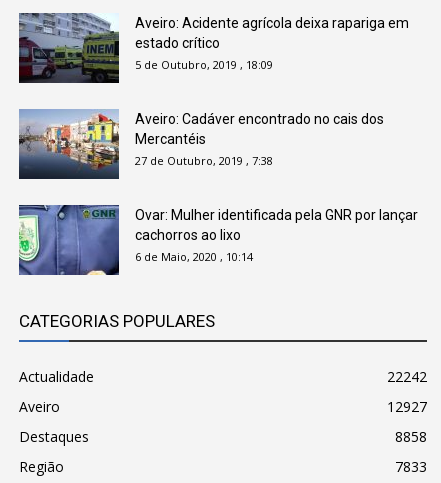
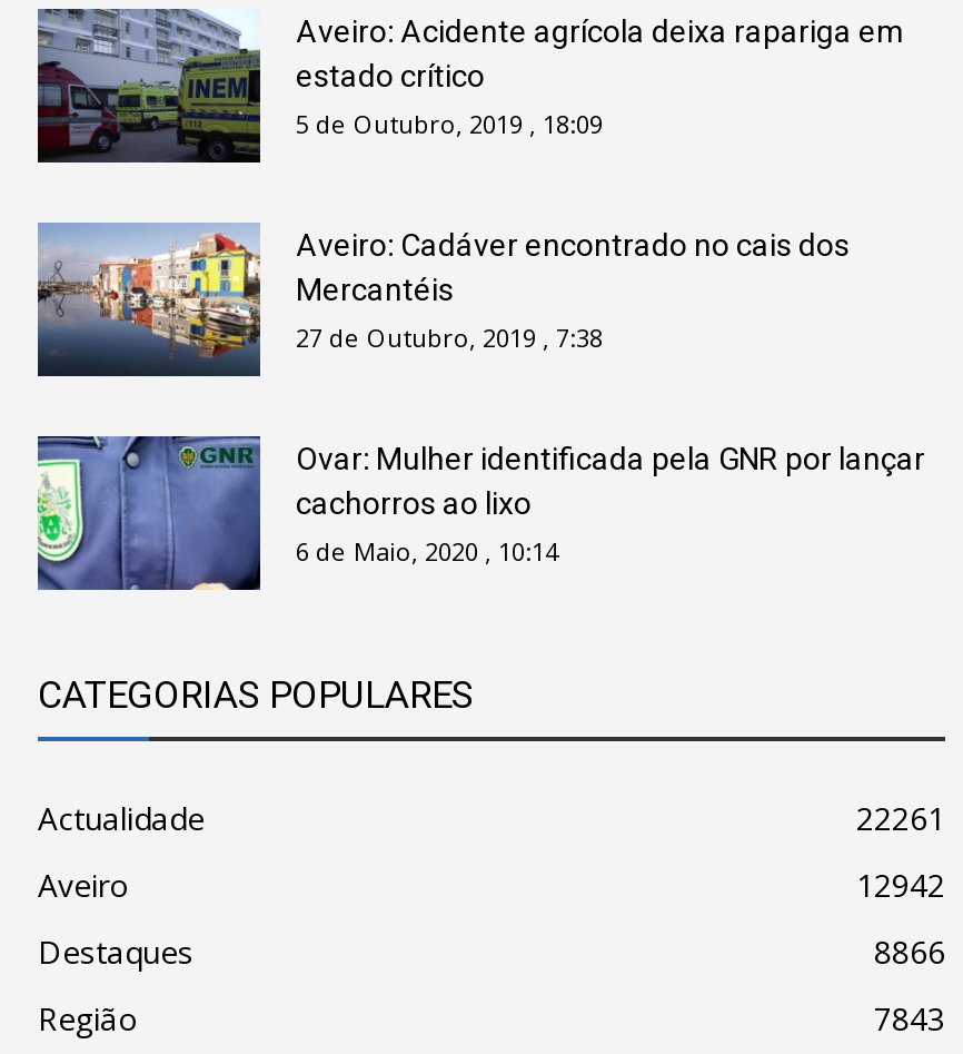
- 22242
+ 22261

- 12927
+ 12942

- 8858
+ 8866

- 7833
+ 7843
